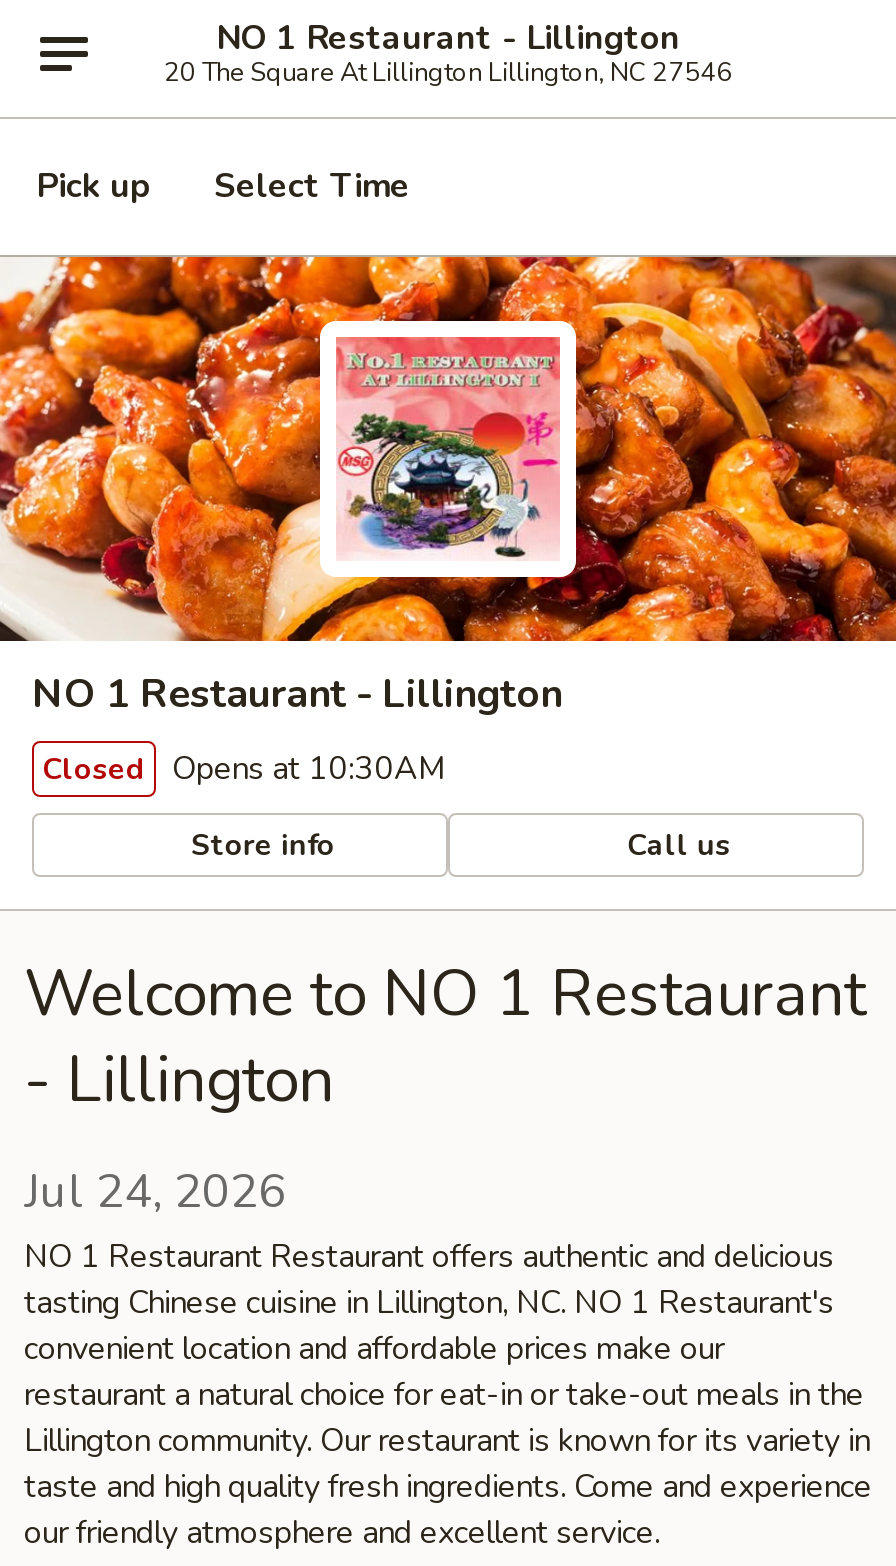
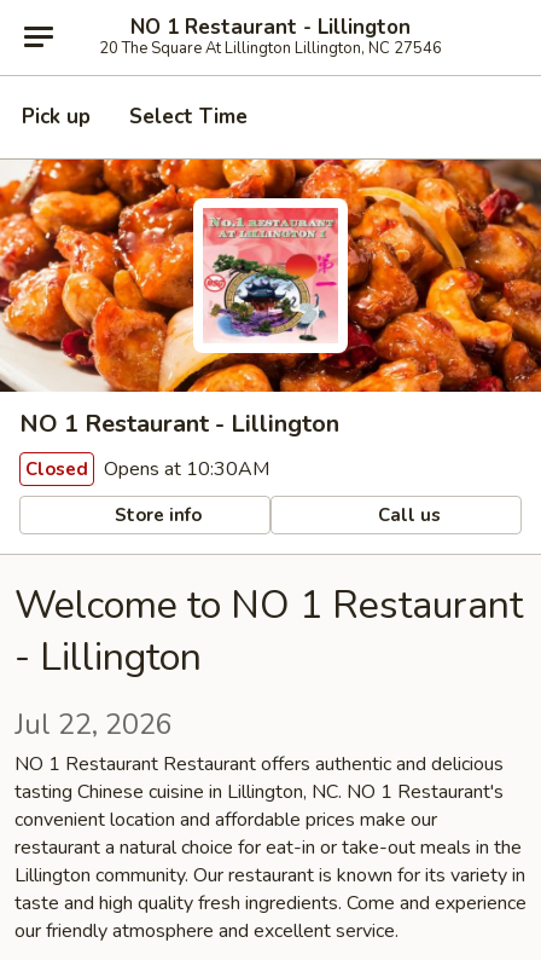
- Jul 24, 2026
+ Jul 22, 2026
